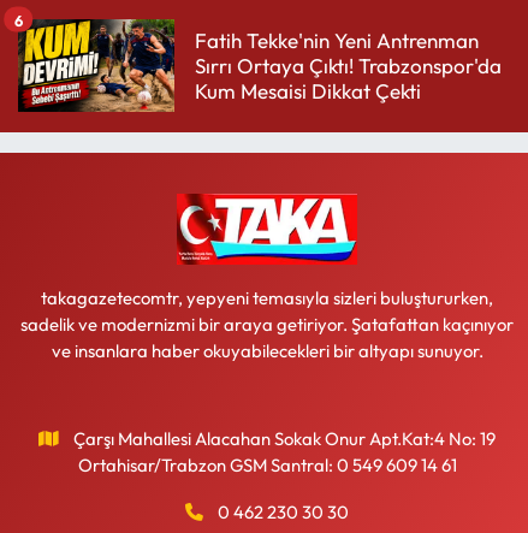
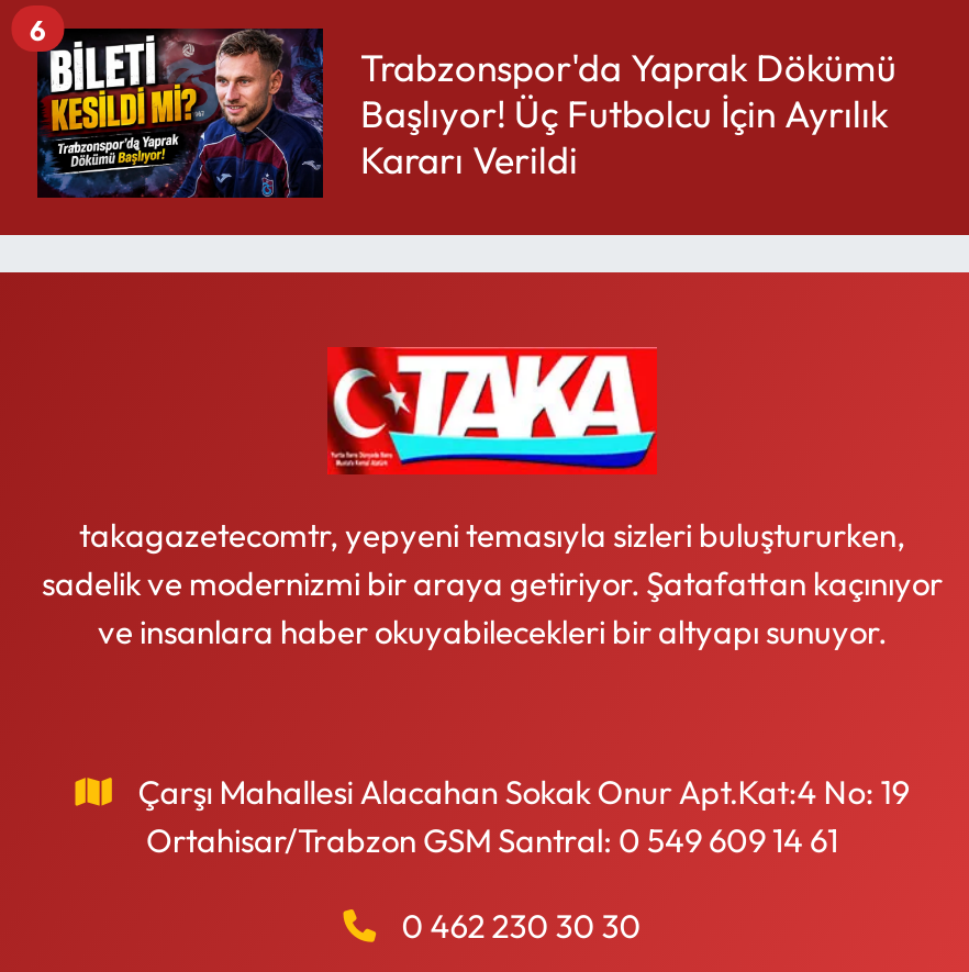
- [image]
- Fatih Tekke'nin Yeni Antrenman
- Sırrı Ortaya Çıktı! Trabzonspor'da
- Kum Mesaisi Dikkat Çekti
+ [image]
+ Trabzonspor'da Yaprak Dökümü
+ Başlıyor! Üç Futbolcu İçin Ayrılık
+ Kararı Verildi
